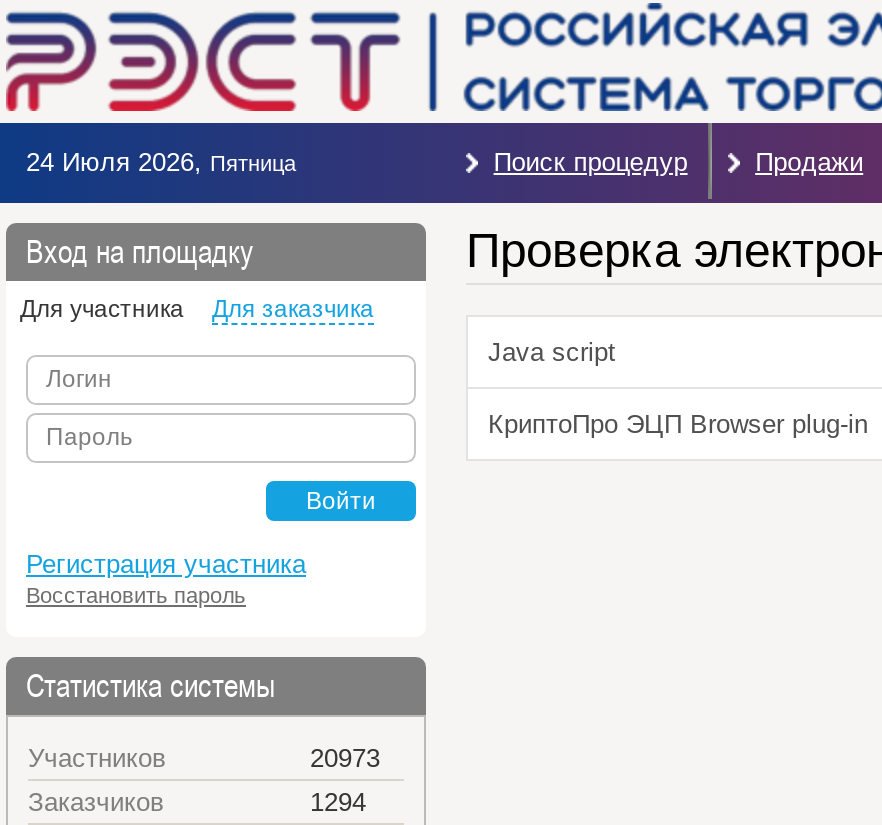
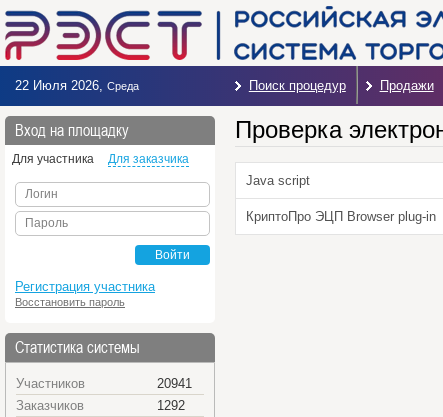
- 24 Июля 2026, Пятница
+ 22 Июля 2026, Среда

- 20973
+ 20941

- 1294
+ 1292
